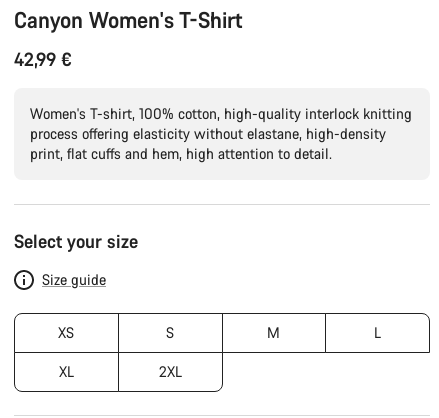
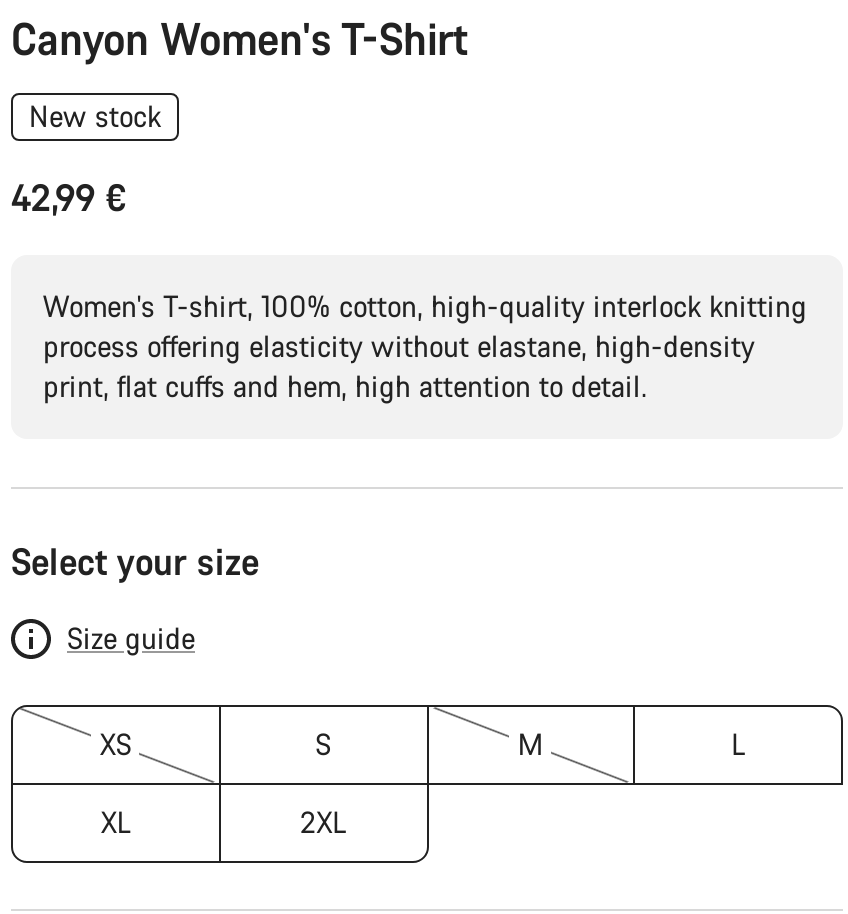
+ New stock
